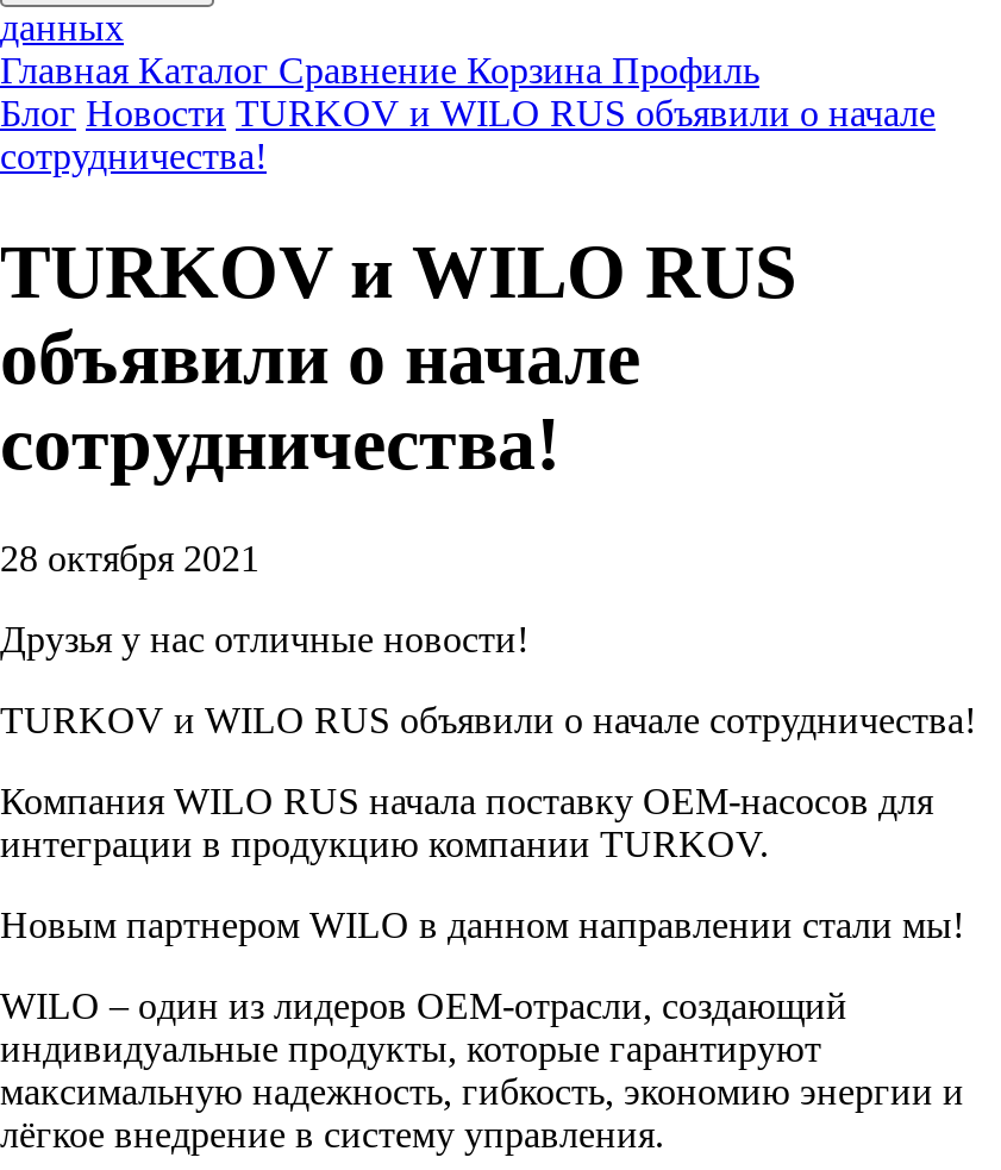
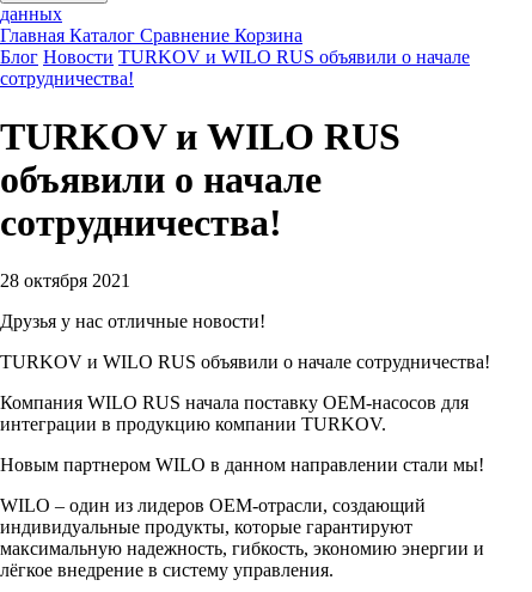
- Главная Каталог Сравнение Корзина Профиль
+ Главная Каталог Сравнение Корзина
